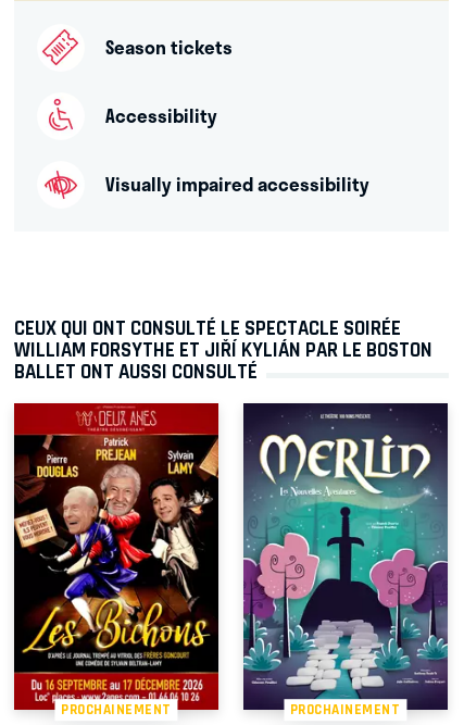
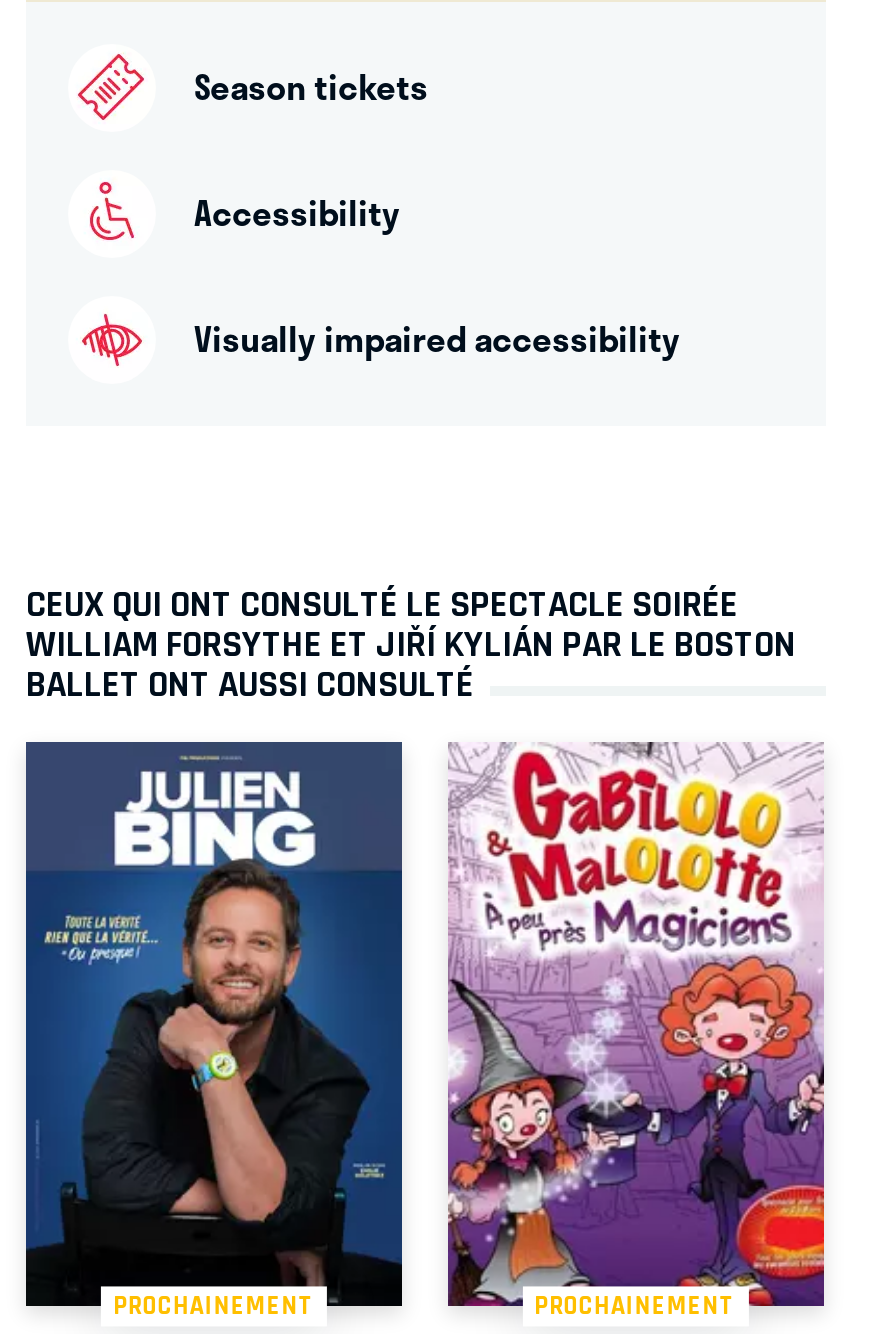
- [image]
+ [image]

- [image]
+ [image]
